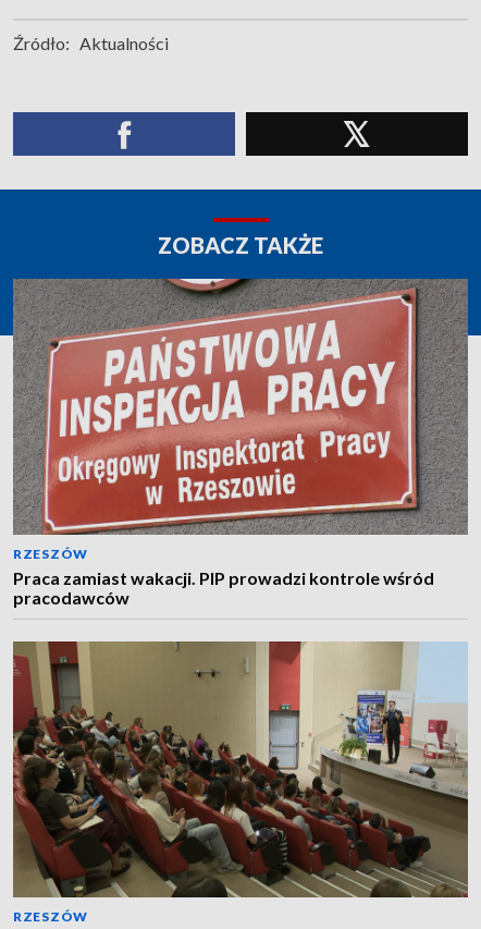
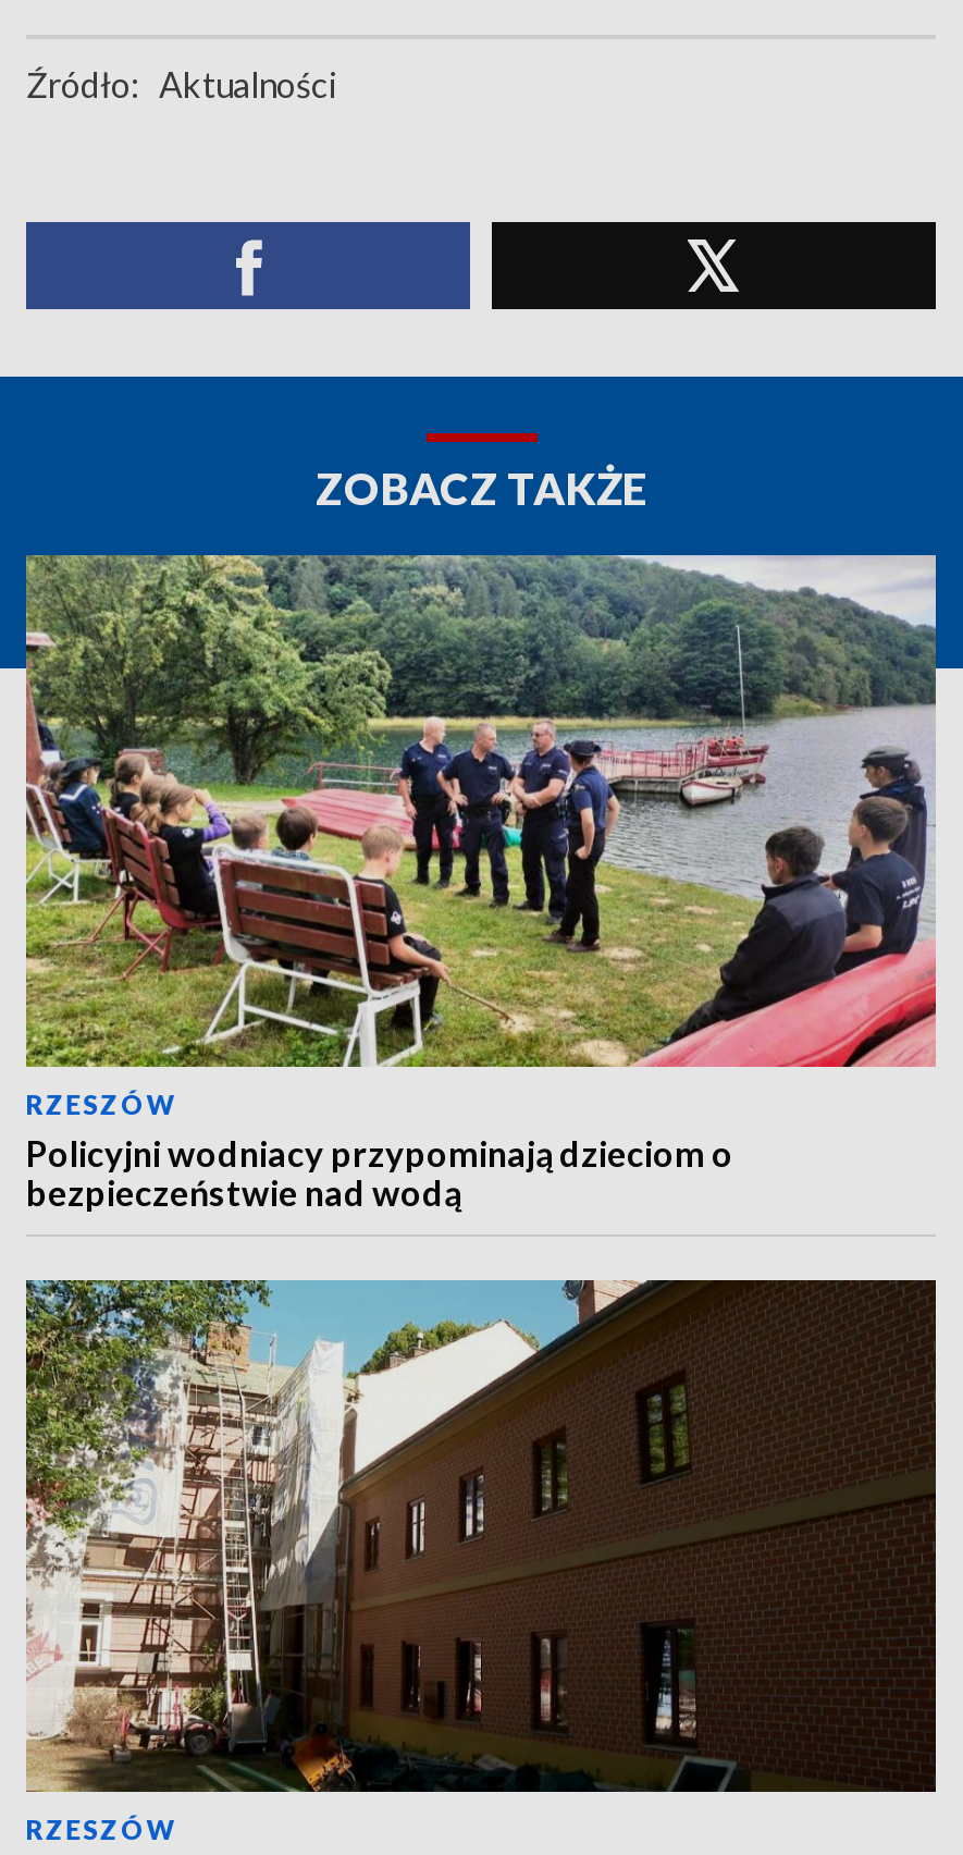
- [image]
- Praca zamiast wakacji. PIP prowadzi kontrole wśród
- pracodawców
+ [image]
+ Policyjni wodniacy przypominają dzieciom o
+ bezpieczeństwie nad wodą

- [image]
+ [image]
